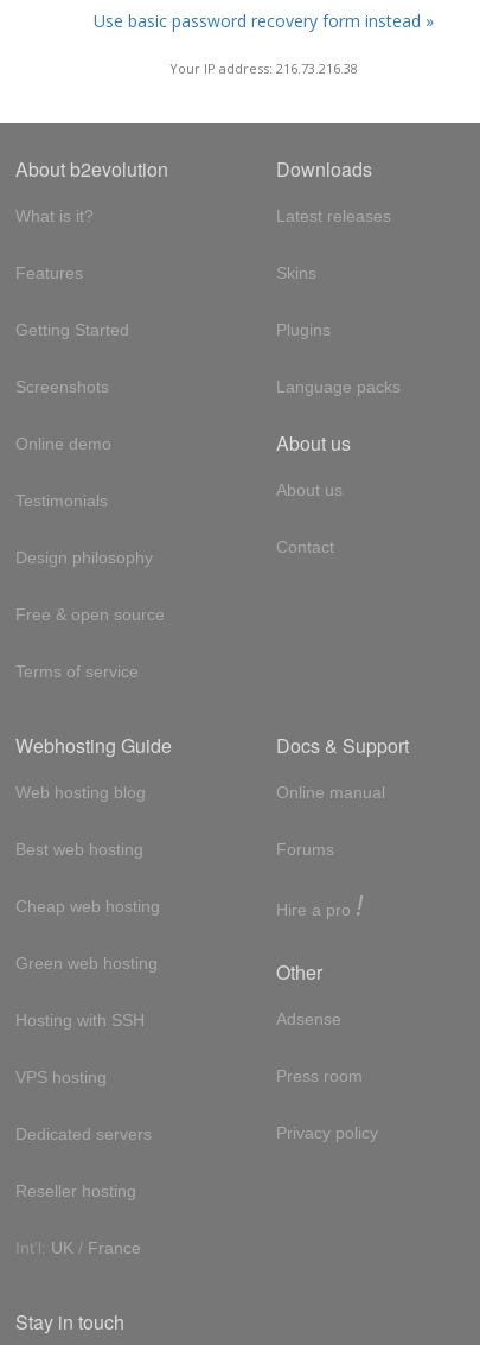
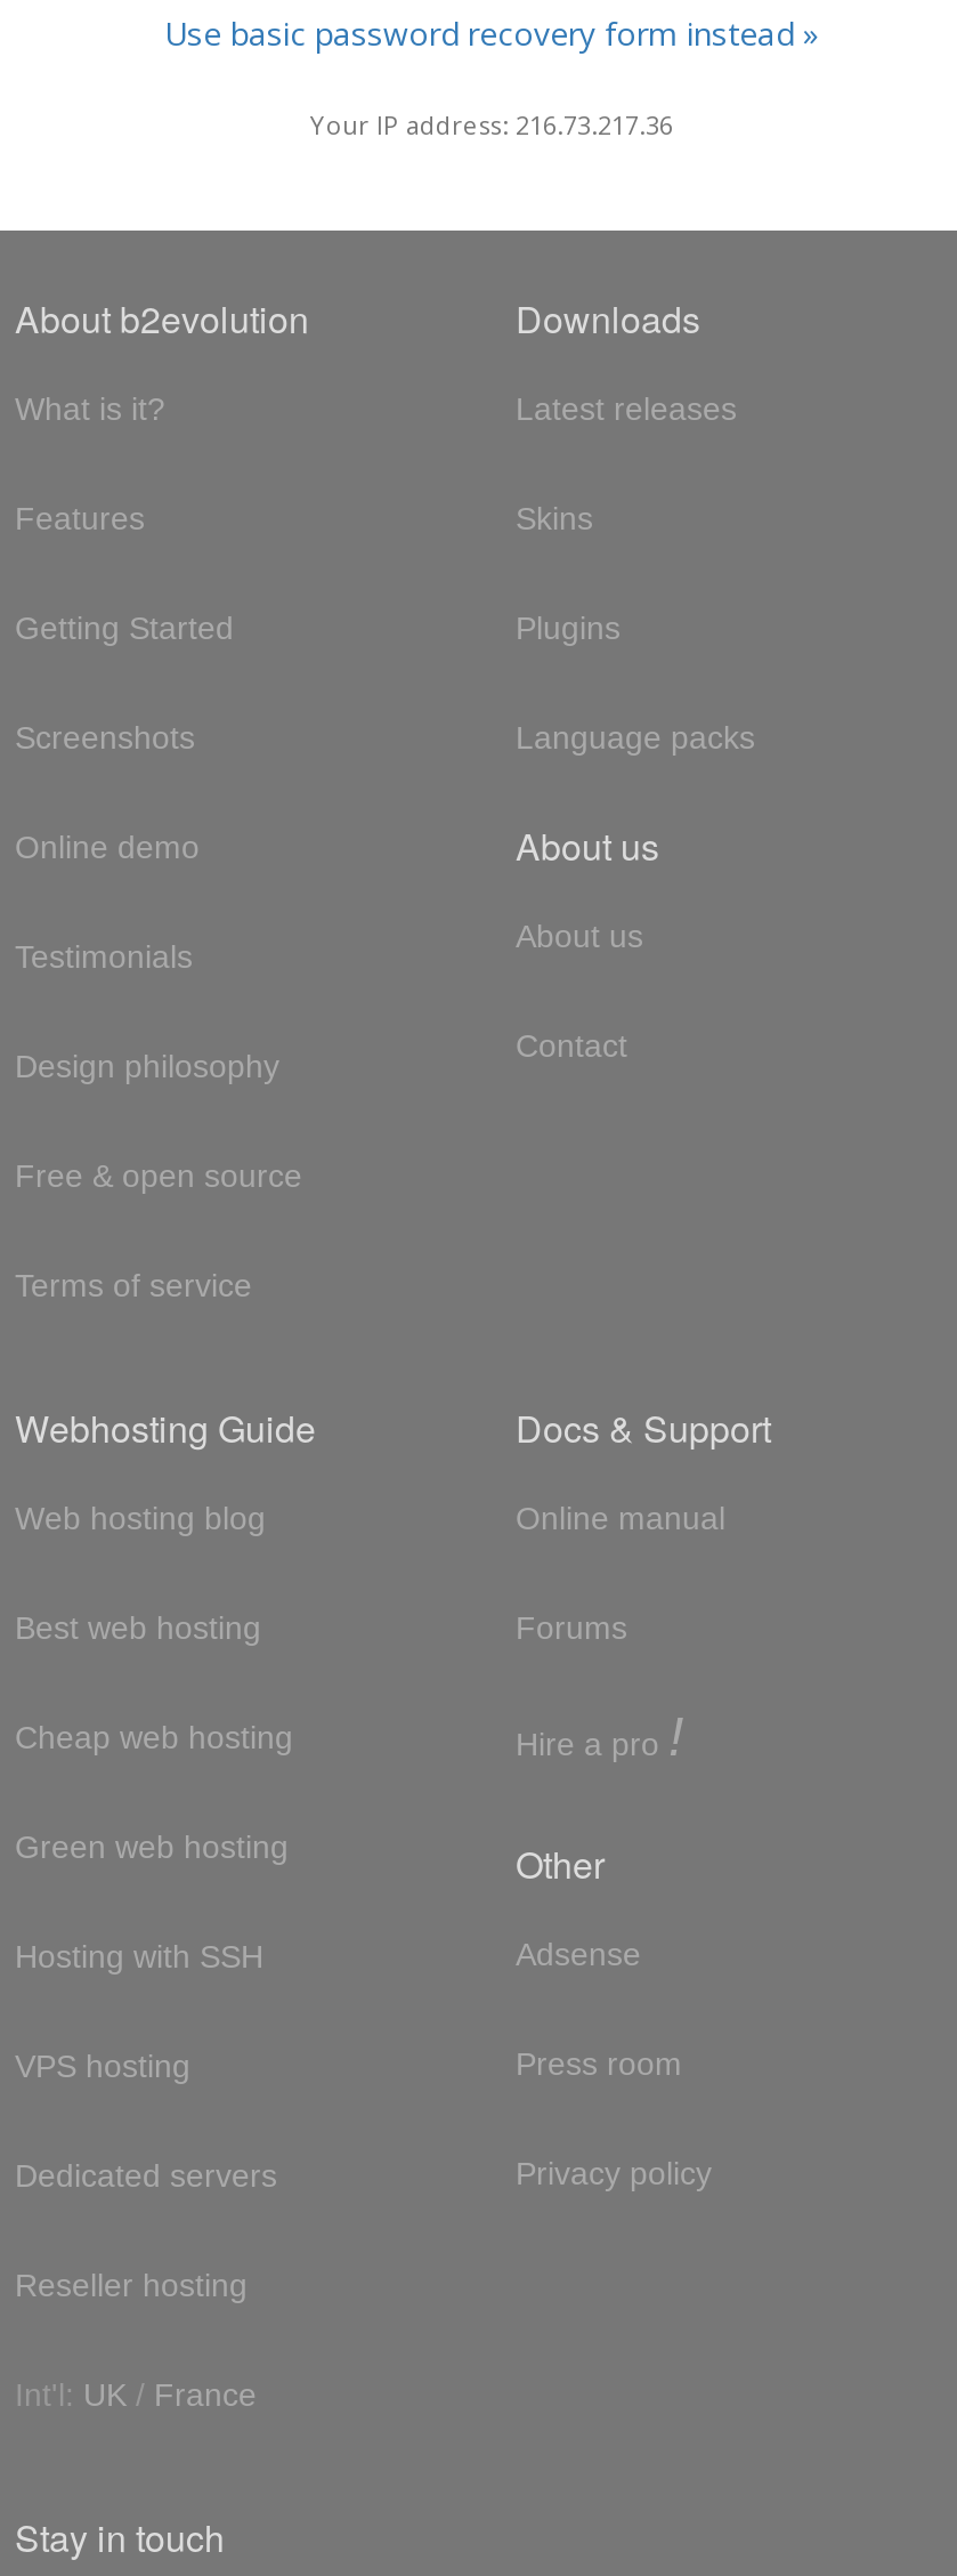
- Your IP address: 216.73.216.38
+ Your IP address: 216.73.217.36
